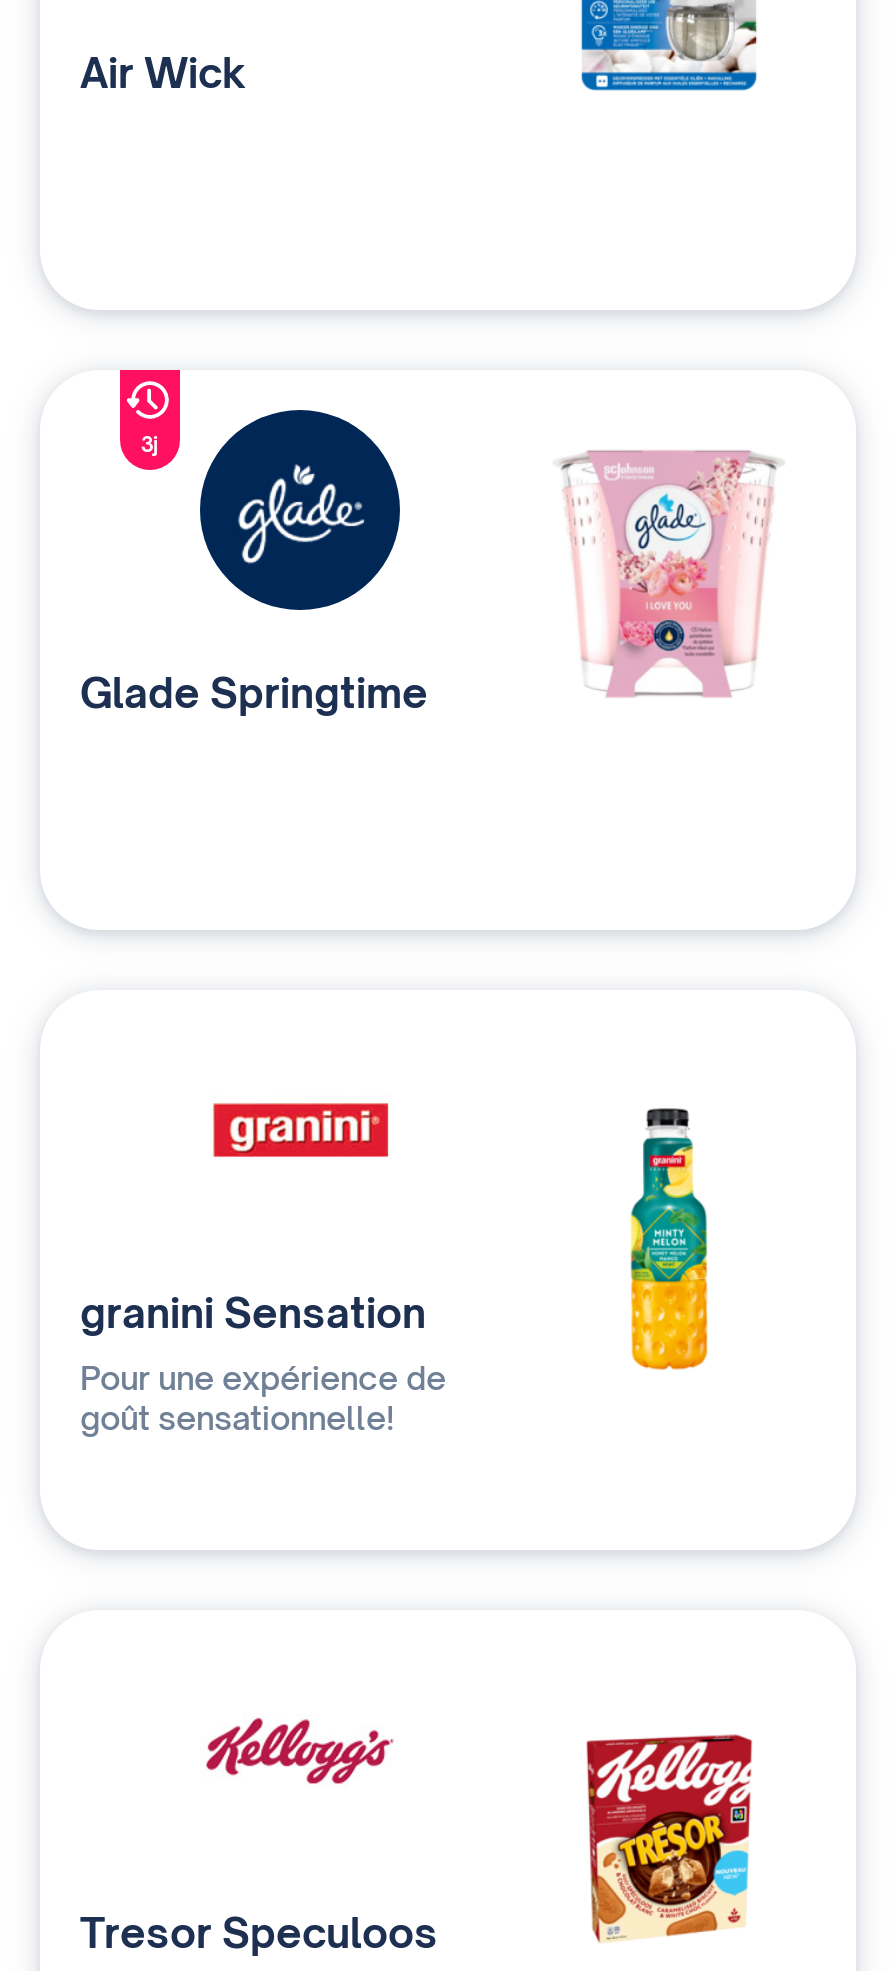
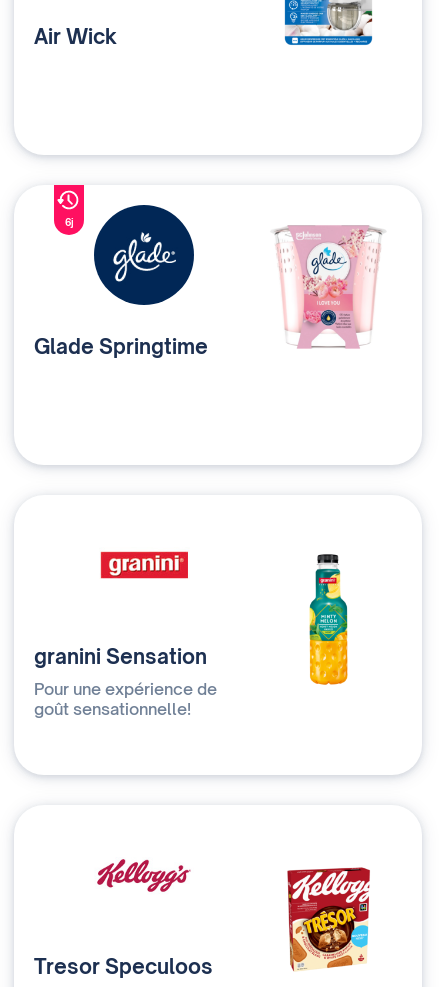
- 3j
+ 6j
